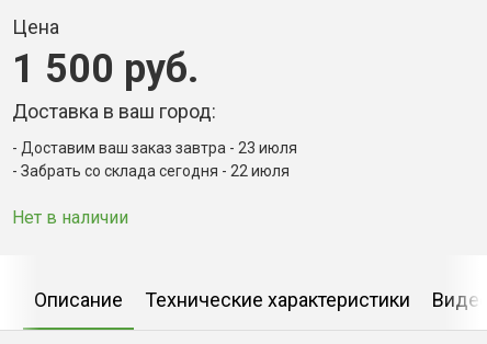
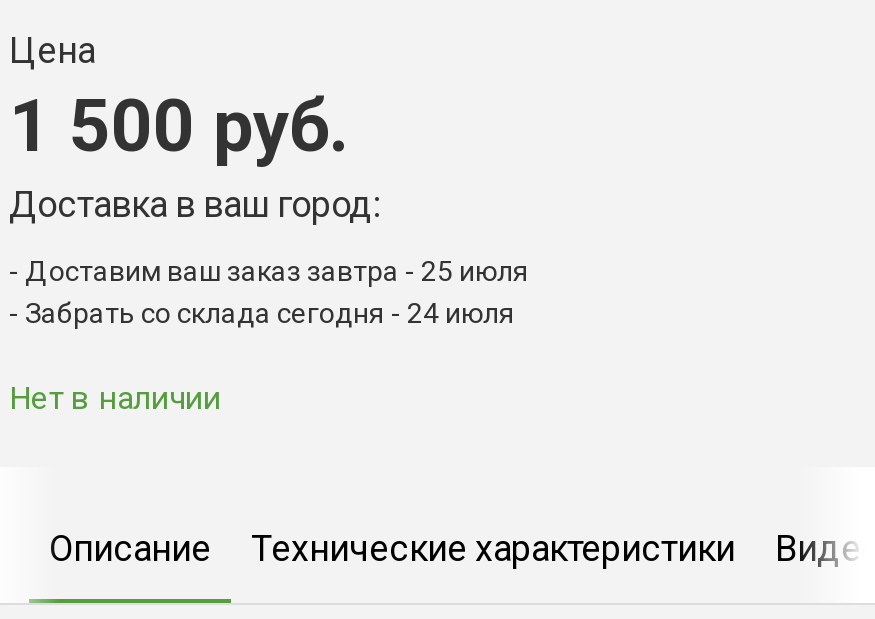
- Доставим ваш заказ завтра - 23 июля
+ Доставим ваш заказ завтра - 25 июля

- Забрать со склада сегодня - 22 июля
+ Забрать со склада сегодня - 24 июля
